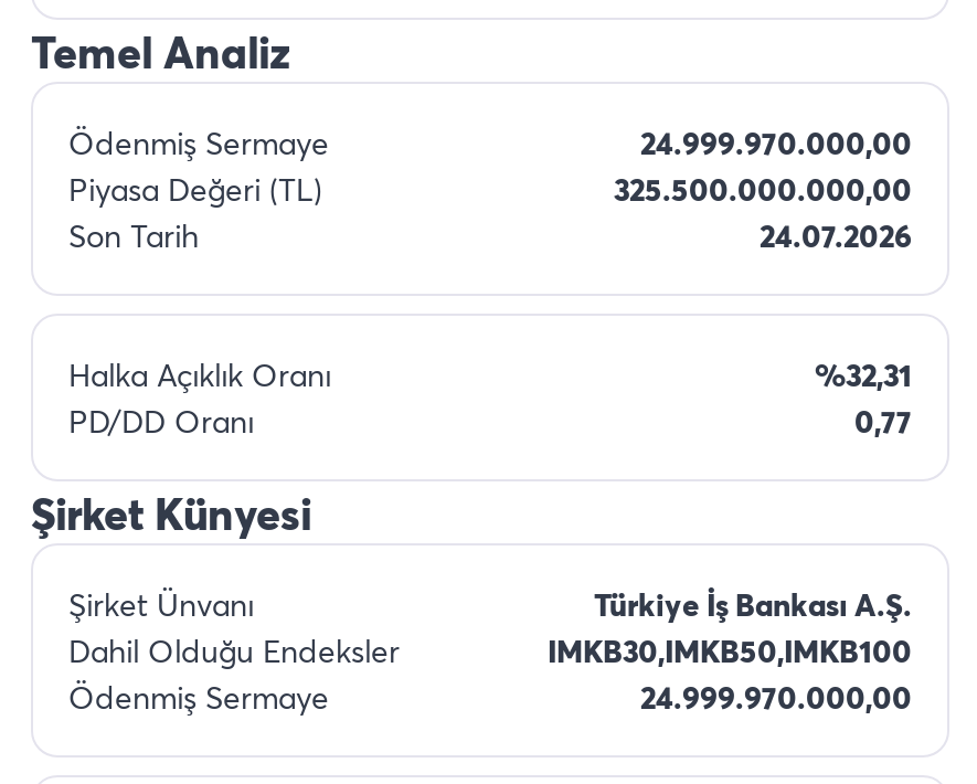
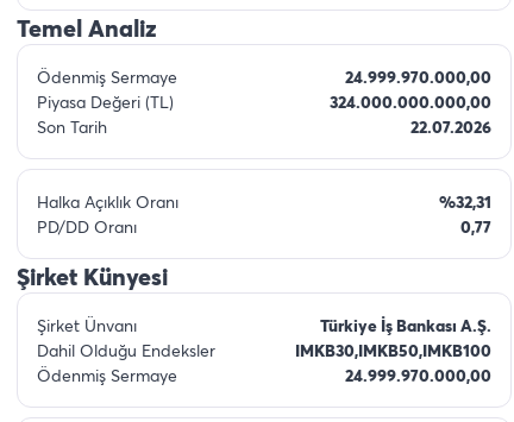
- 325.500.000.000,00
+ 324.000.000.000,00

- 24.07.2026
+ 22.07.2026
